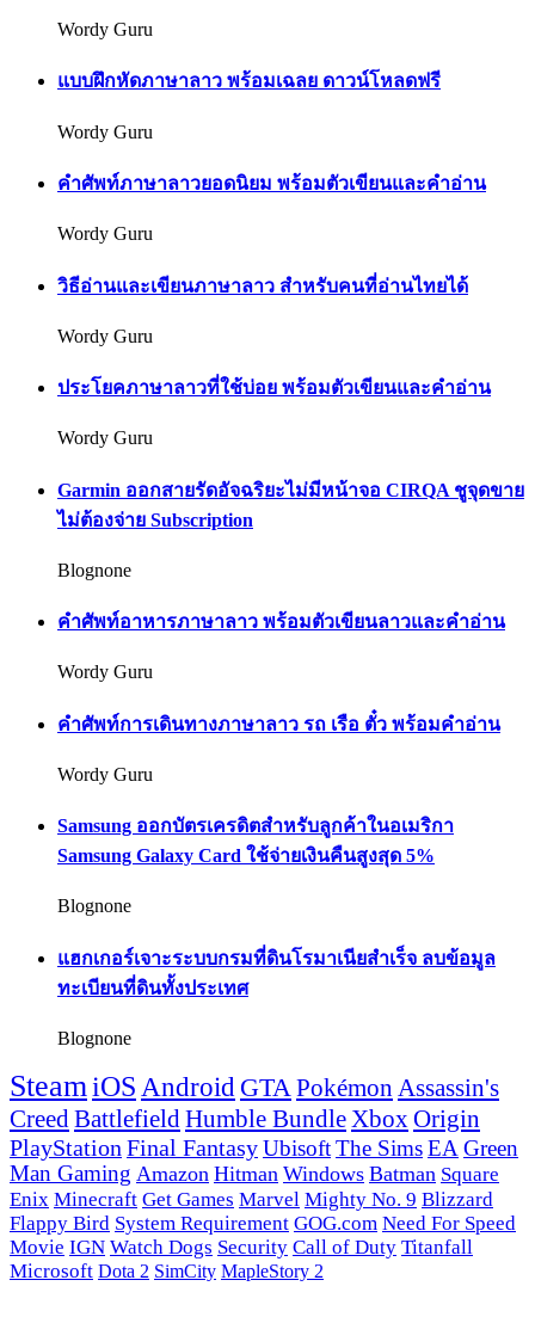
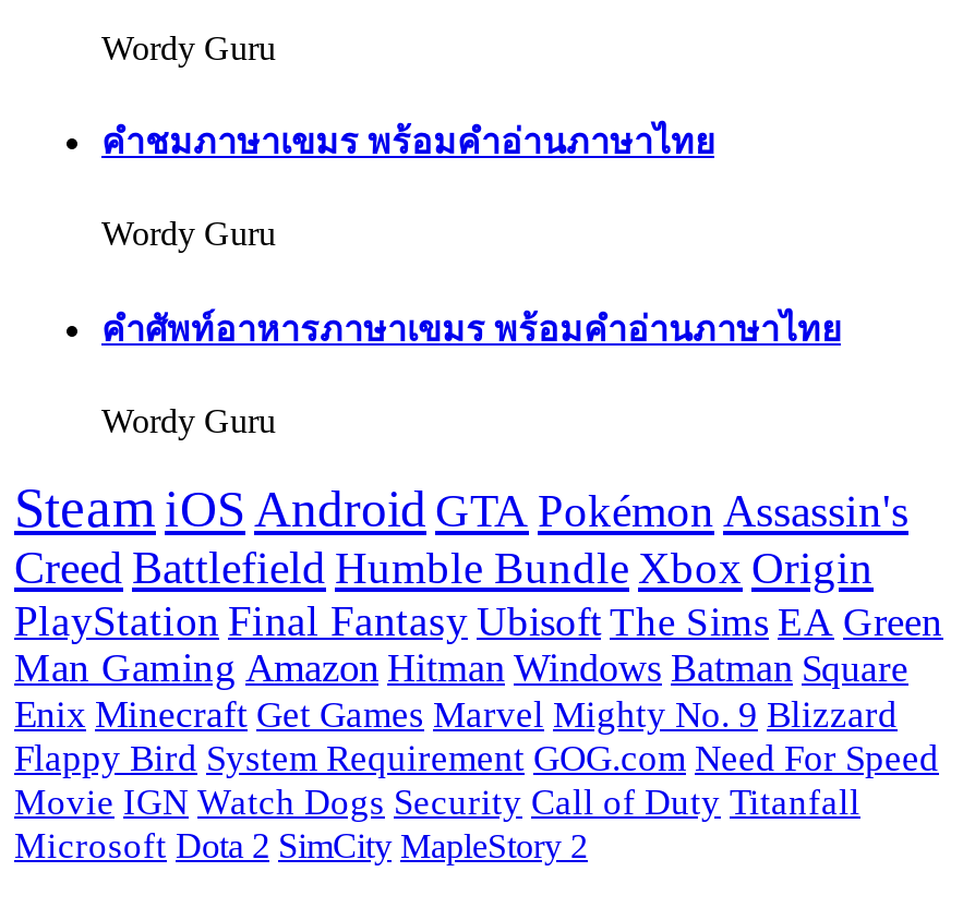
- แบบฝึกหัดภาษาลาว พร้อมเฉลย ดาวน์โหลดฟรี
+ คำชมภาษาเขมร พร้อมคำอ่านภาษาไทย

- คำศัพท์ภาษาลาวยอดนิยม พร้อมตัวเขียนและคำอ่าน
+ คำศัพท์อาหารภาษาเขมร พร้อมคำอ่านภาษาไทย

- วิธีอ่านและเขียนภาษาลาว สำหรับคนที่อ่านไทยได้
- Wordy Guru
- ประโยคภาษาลาวที่ใช้บ่อย พร้อมตัวเขียนและคำอ่าน
- Wordy Guru
- Garmin ออกสายรัดอัจฉริยะไม่มีหน้าจอ CIRQA ชูจุดขาย
- ไม่ต้องจ่าย Subscription
- Blognone
- คำศัพท์อาหารภาษาลาว พร้อมตัวเขียนลาวและคำอ่าน
- Wordy Guru
- คำศัพท์การเดินทางภาษาลาว รถ เรือ ตั๋ว พร้อมคำอ่าน
- Wordy Guru
- Samsung ออกบัตรเครดิตสำหรับลูกค้าในอเมริกา
- Samsung Galaxy Card ใช้จ่ายเงินคืนสูงสุด 5%
- Blognone
- แฮกเกอร์เจาะระบบกรมที่ดินโรมาเนียสำเร็จ ลบข้อมูล
- ทะเบียนที่ดินทั้งประเทศ
- Blognone
